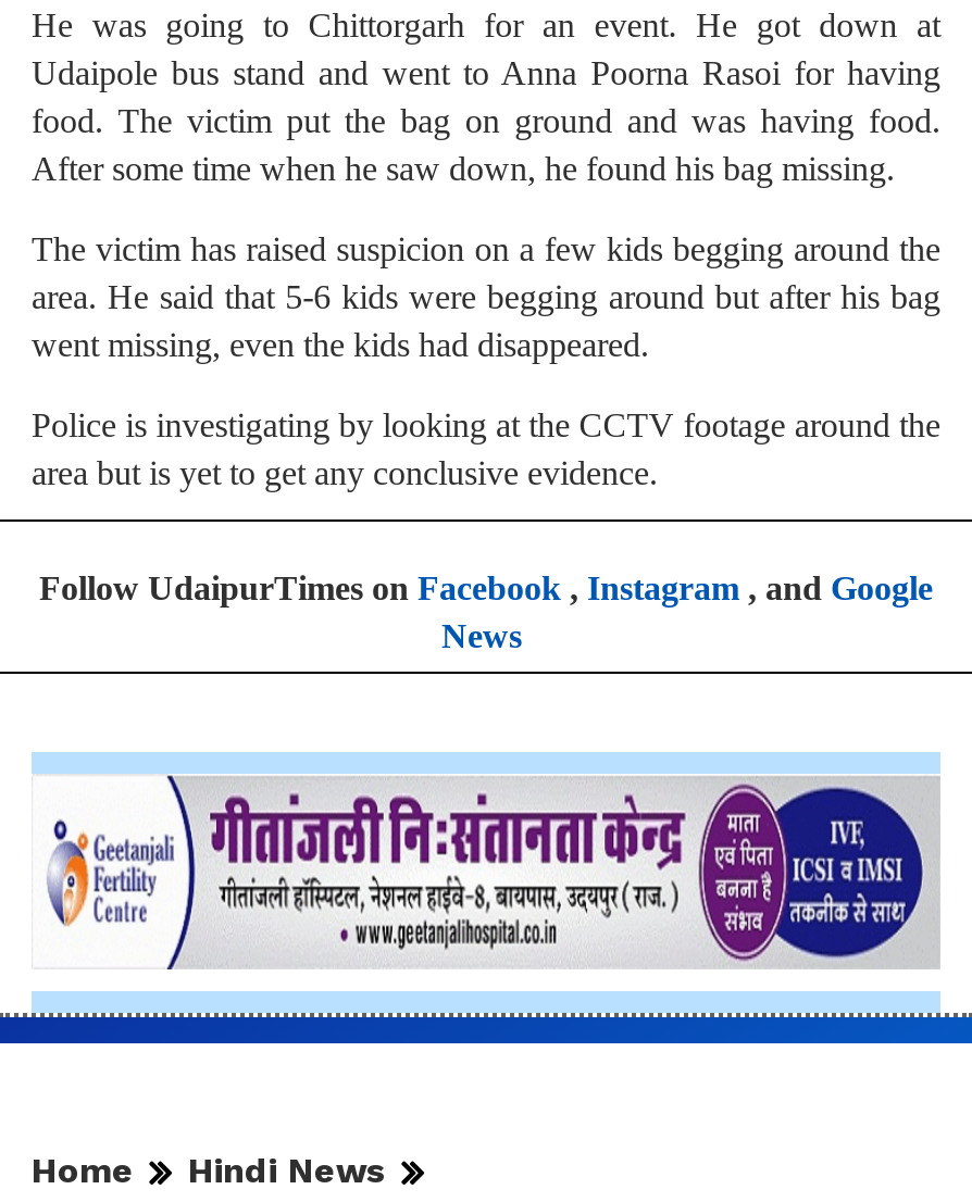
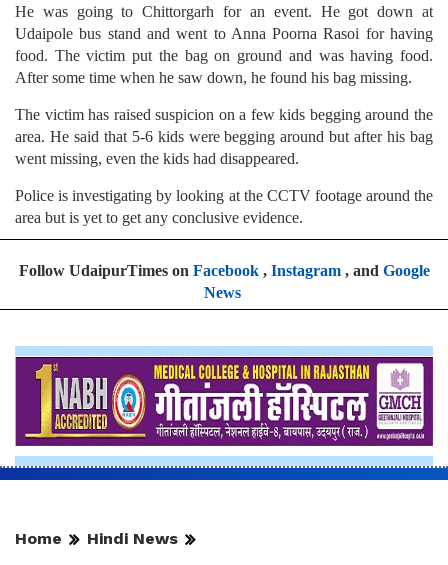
- [image]
+ [image]
